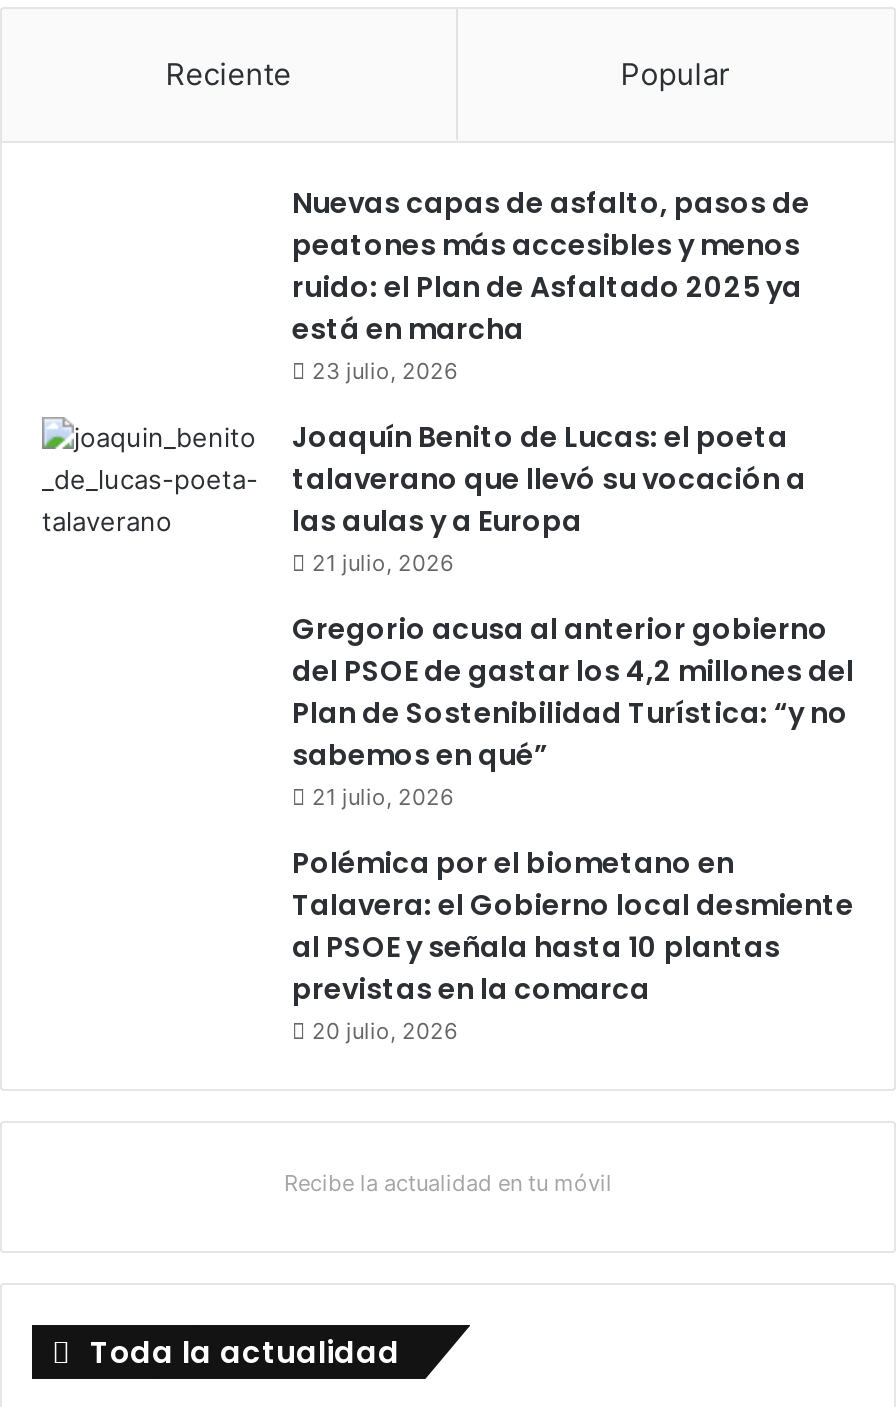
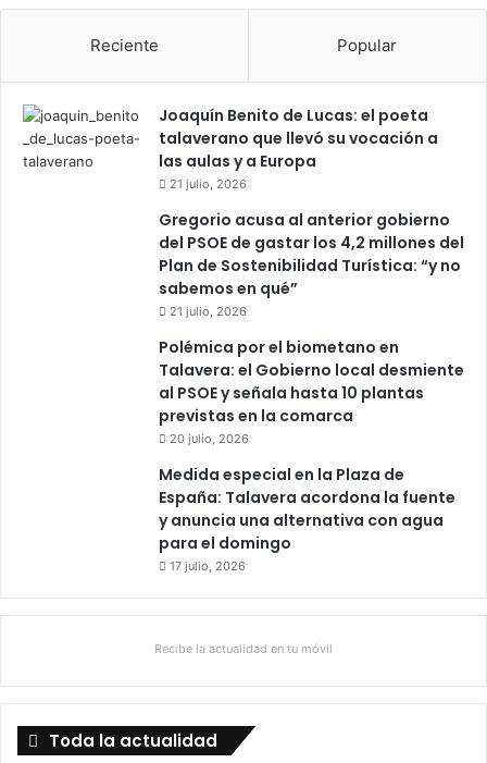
- Nuevas capas de asfalto, pasos de
- peatones más accesibles y menos
- ruido: el Plan de Asfaltado 2025 ya
- está en marcha
- 23 julio, 2026

moved up: Joaquín Benito de Lucas: el poeta | talaverano que llevó su vocación a | las aulas y a Europa | ... | previstas en la comarca | 20 julio, 2026

+ Medida especial en la Plaza de
+ España: Talavera acordona la fuente
+ y anuncia una alternativa con agua
+ para el domingo
+ 17 julio, 2026
